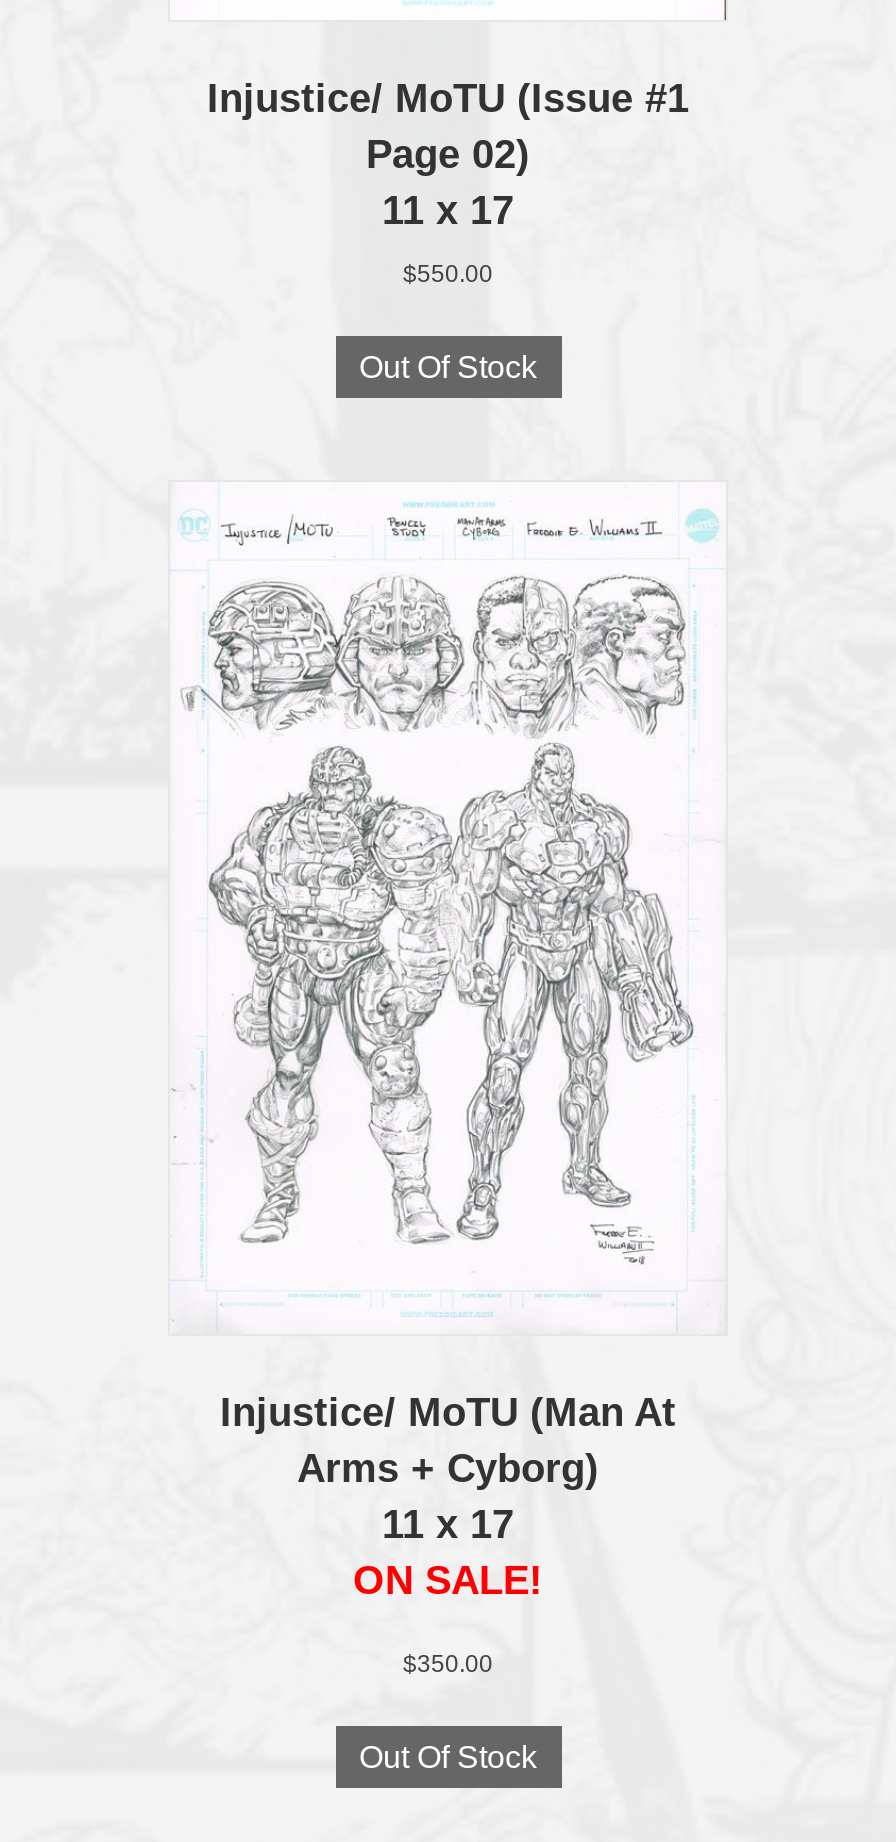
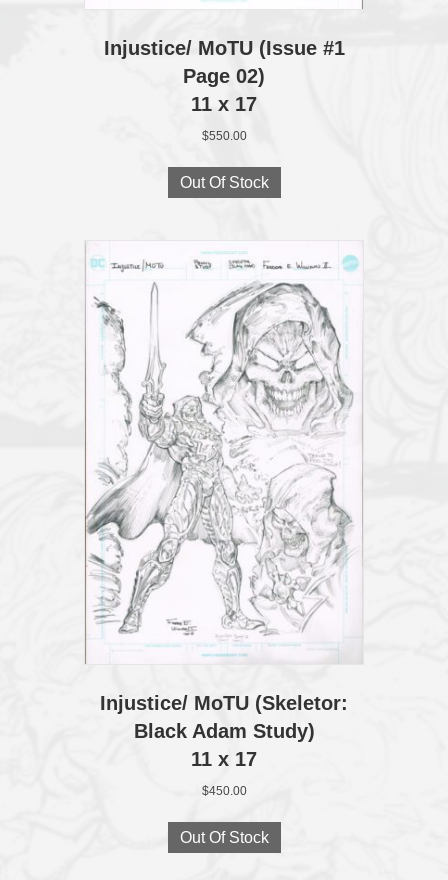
- [image]
- Injustice/ MoTU (Man At
- Arms + Cyborg)
+ [image]
+ Injustice/ MoTU (Skeletor:
+ Black Adam Study)

- ON SALE!
- $350.00
+ $450.00
